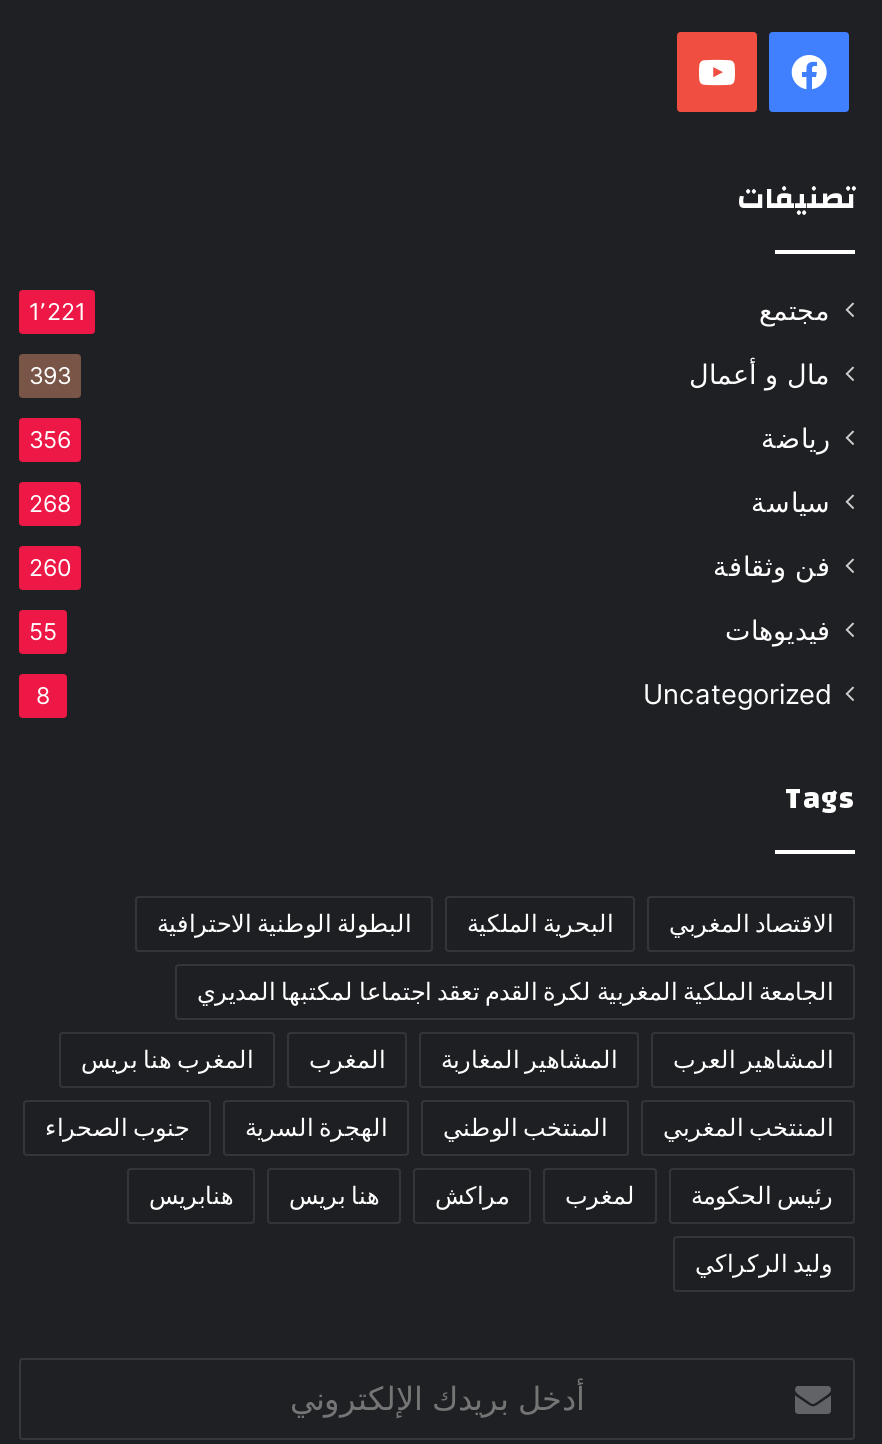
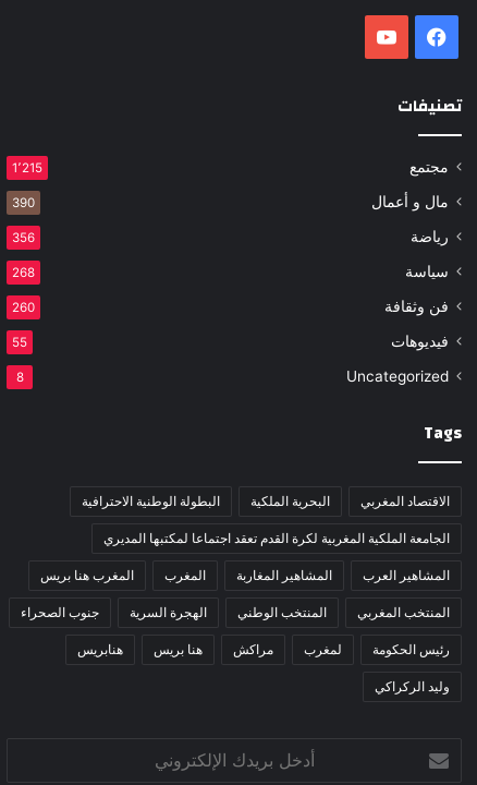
- 1٬221
+ 1٬215

- 393
+ 390
